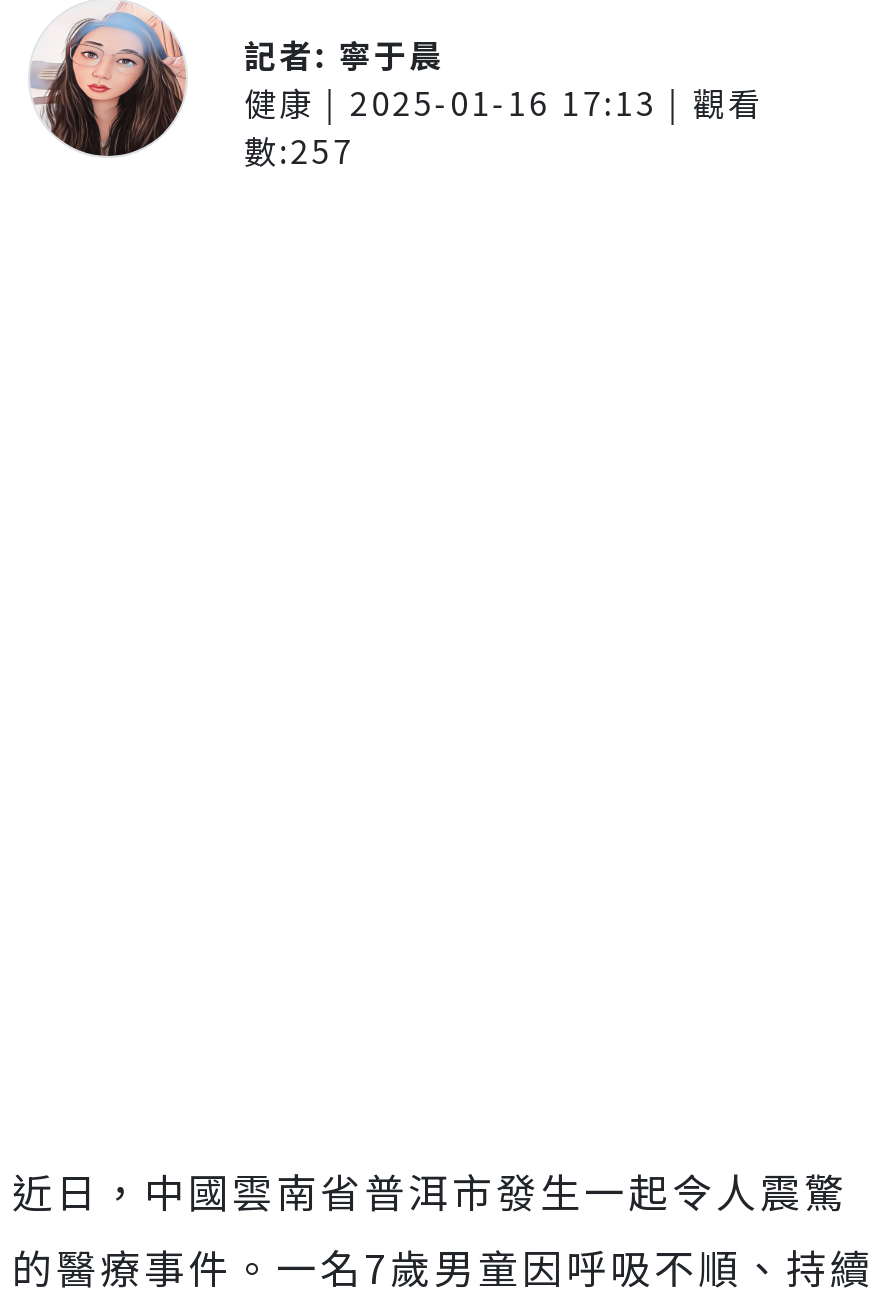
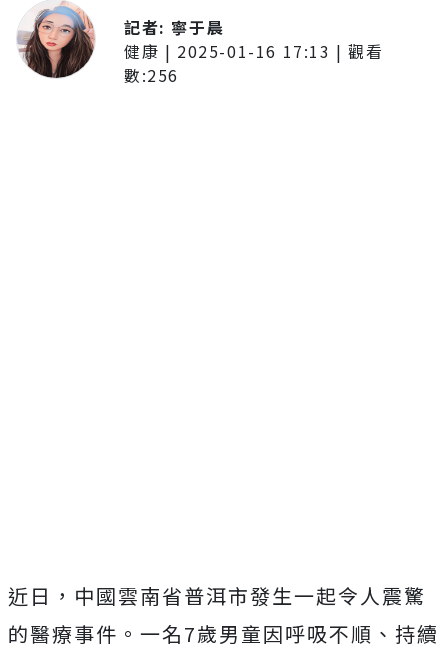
- 數:257
+ 數:256
